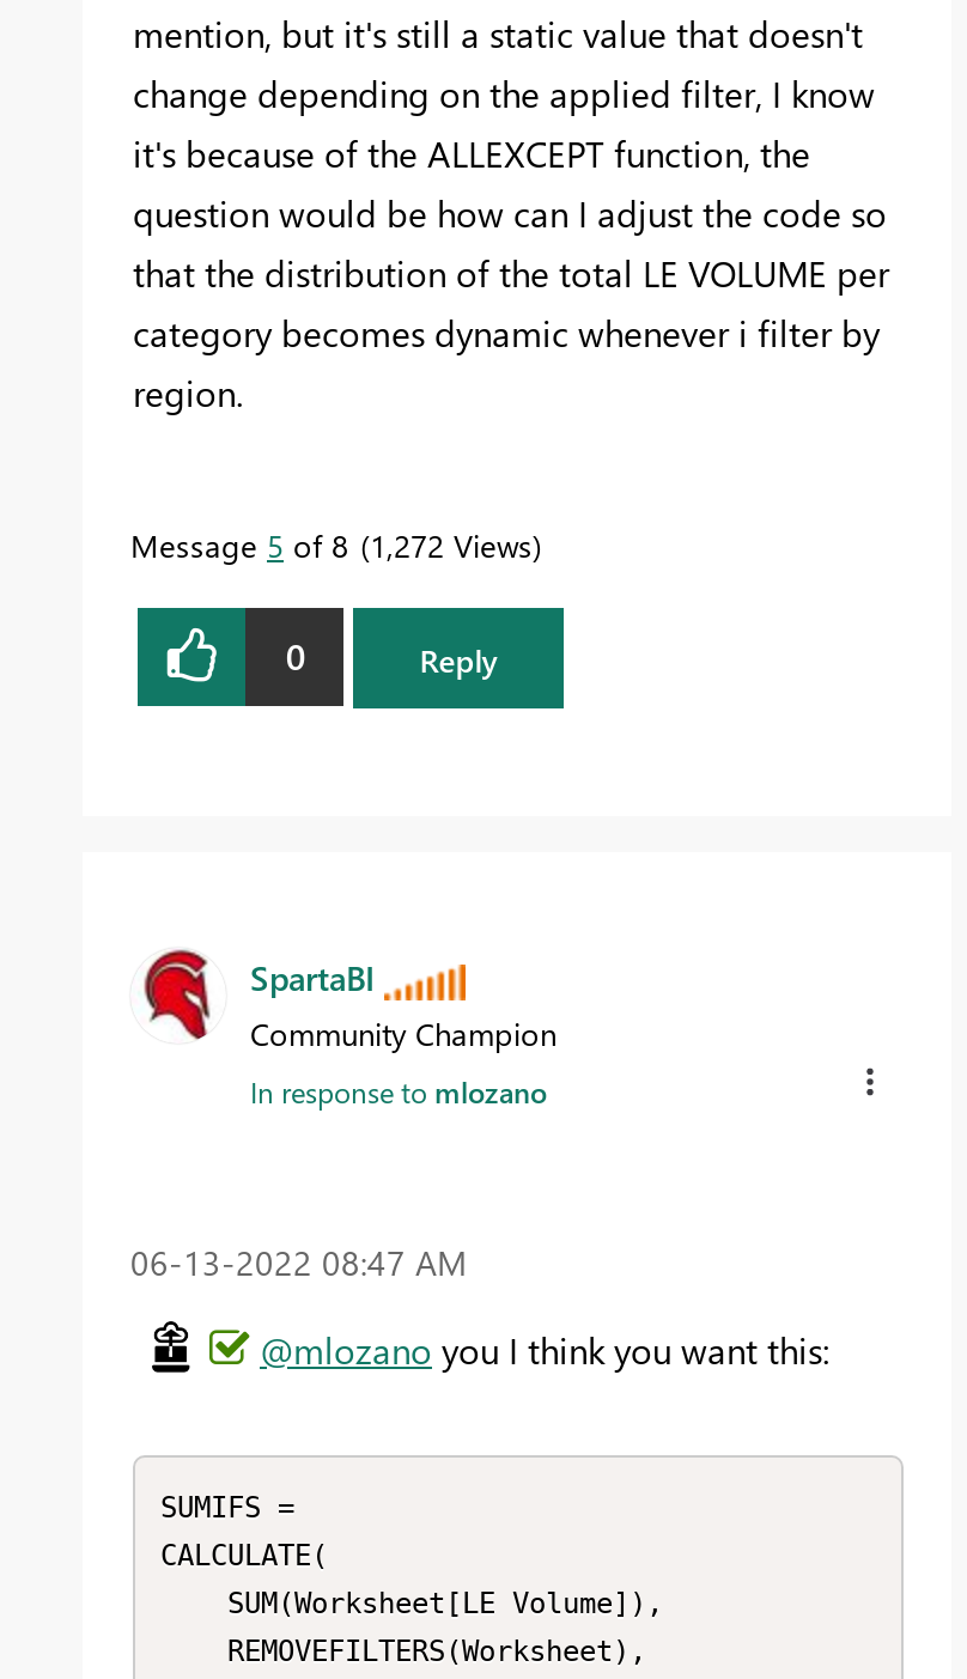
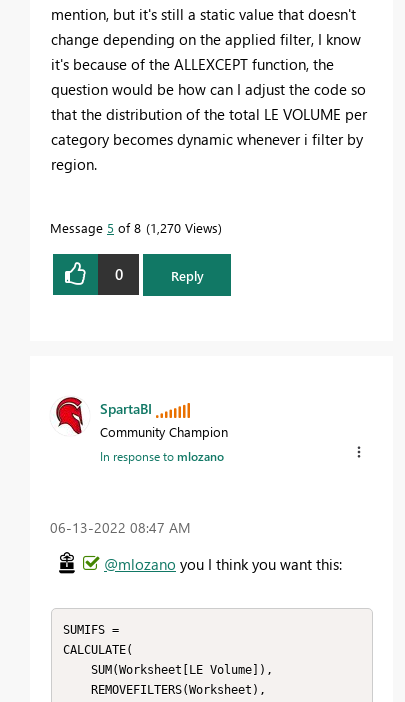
- Message 5 of 8 1,272 Views
+ Message 5 of 8 1,270 Views
